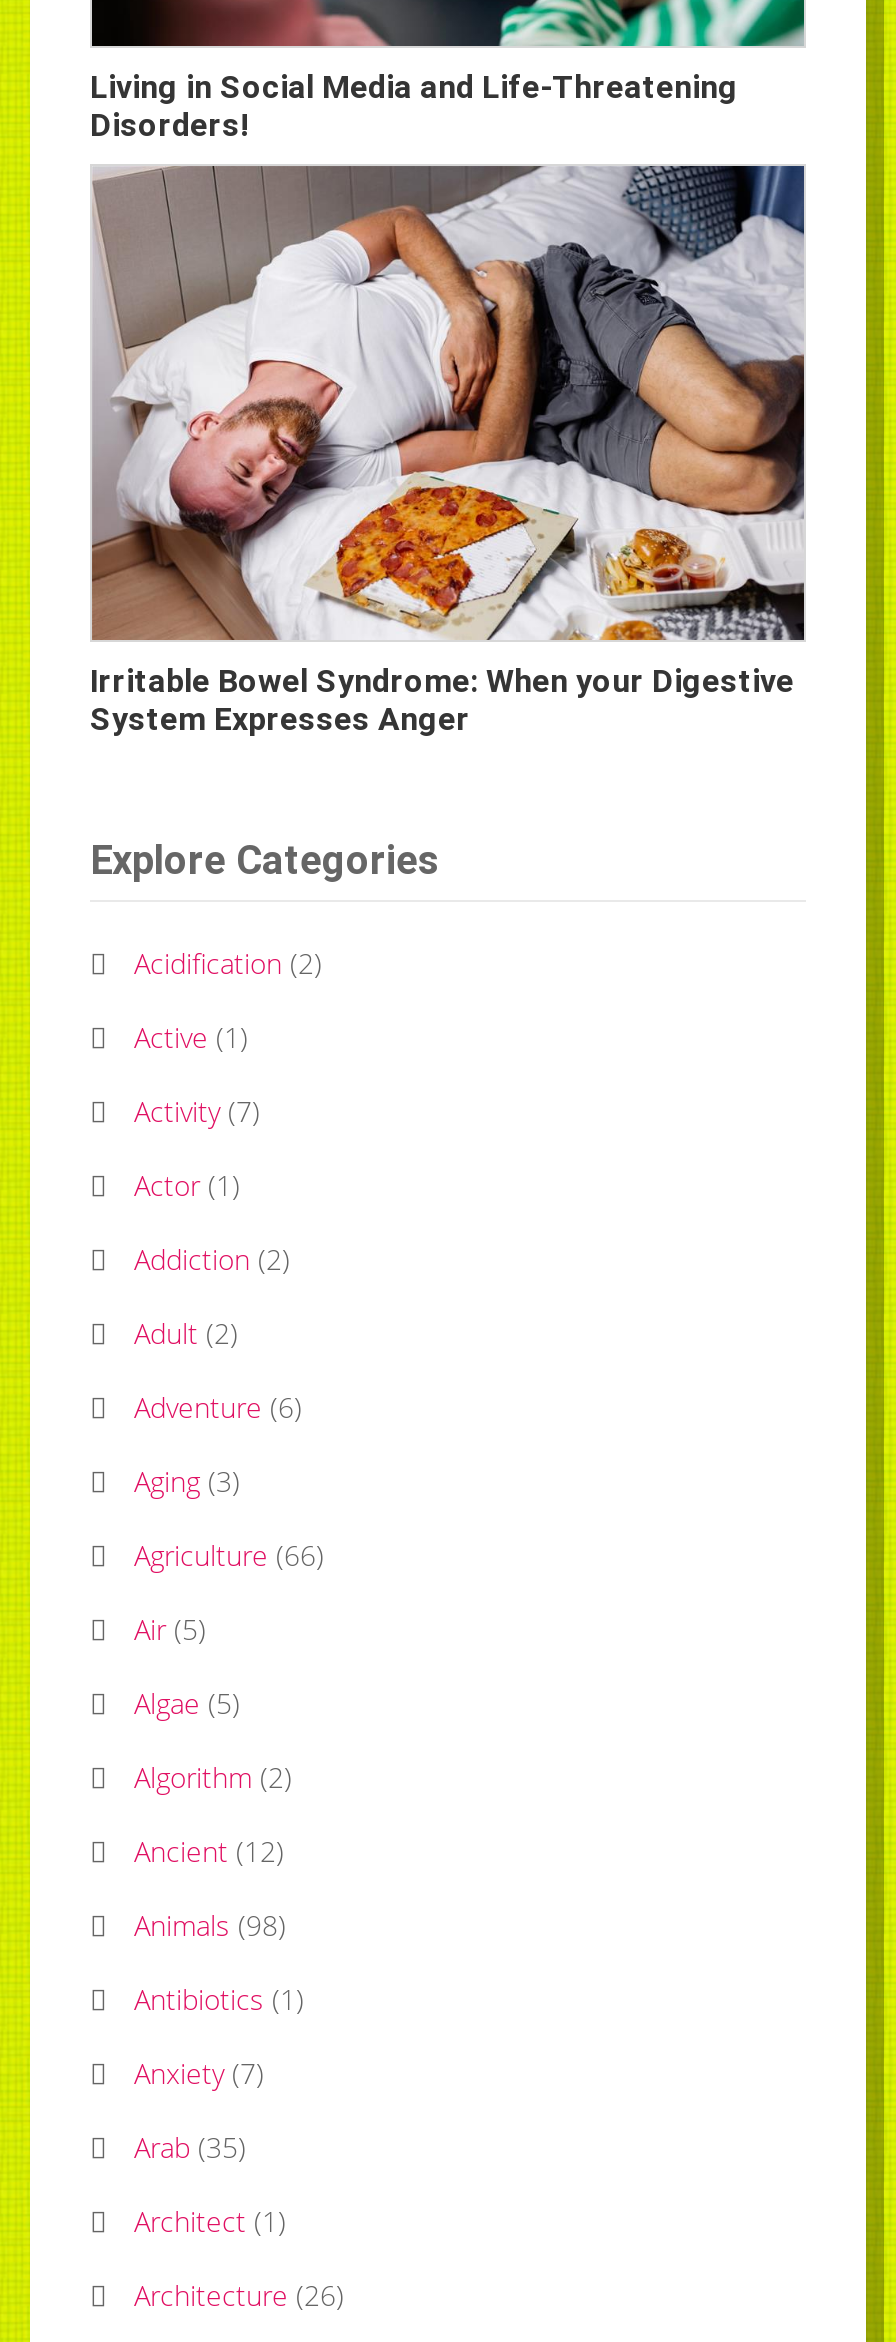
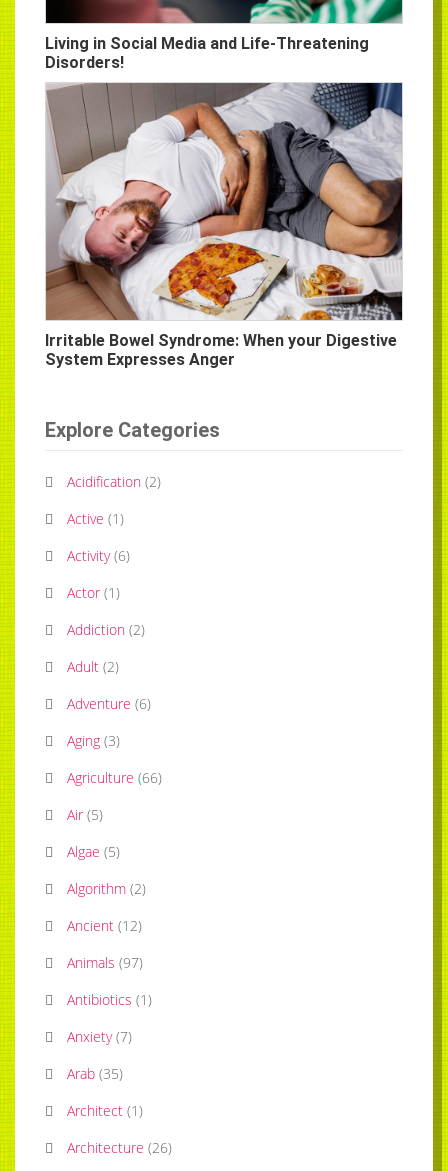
- Activity (7)
+ Activity (6)

- Animals (98)
+ Animals (97)
